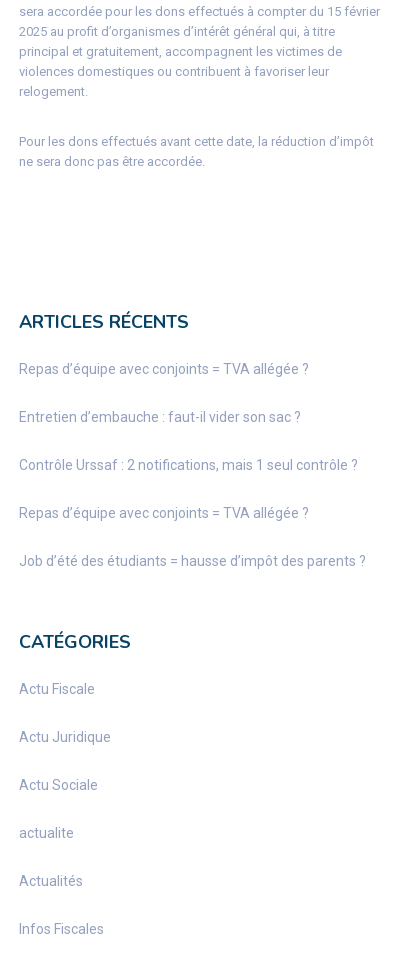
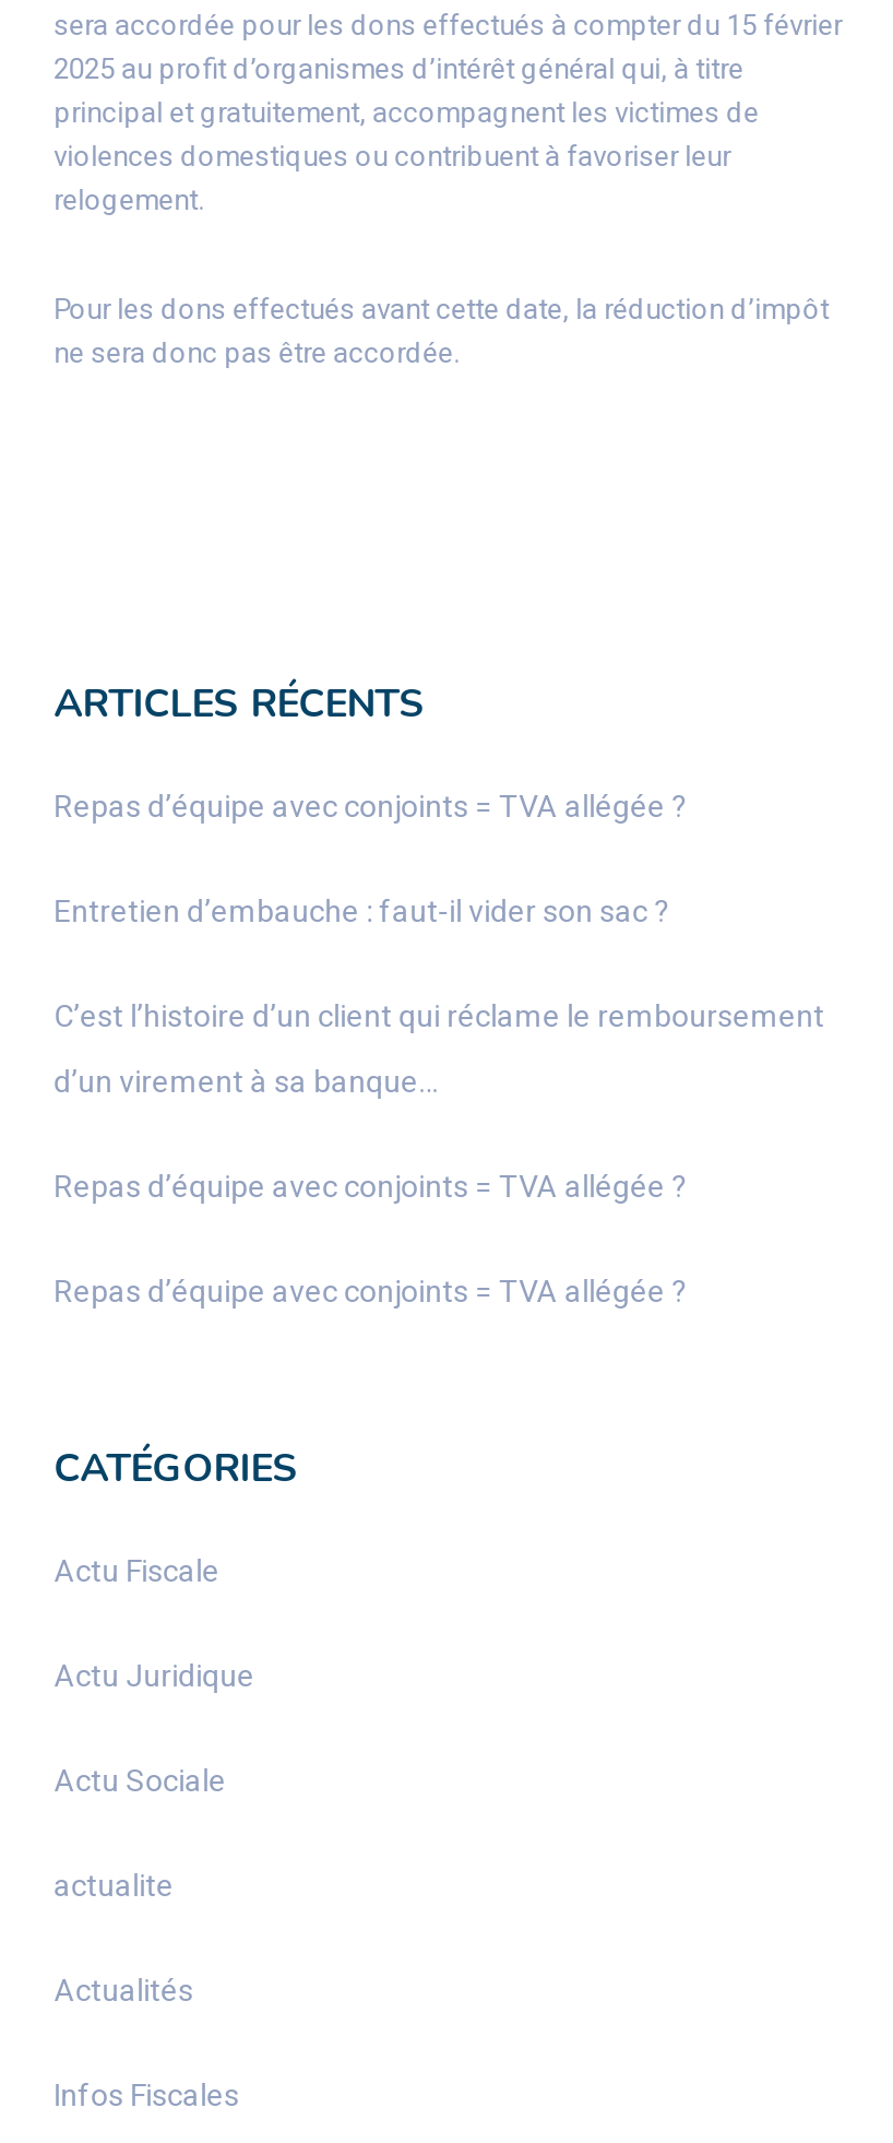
- Contrôle Urssaf : 2 notifications, mais 1 seul contrôle ?
+ C’est l’histoire d’un client qui réclame le remboursement
+ d’un virement à sa banque…

- Job d’été des étudiants = hausse d’impôt des parents ?
+ Repas d’équipe avec conjoints = TVA allégée ?
